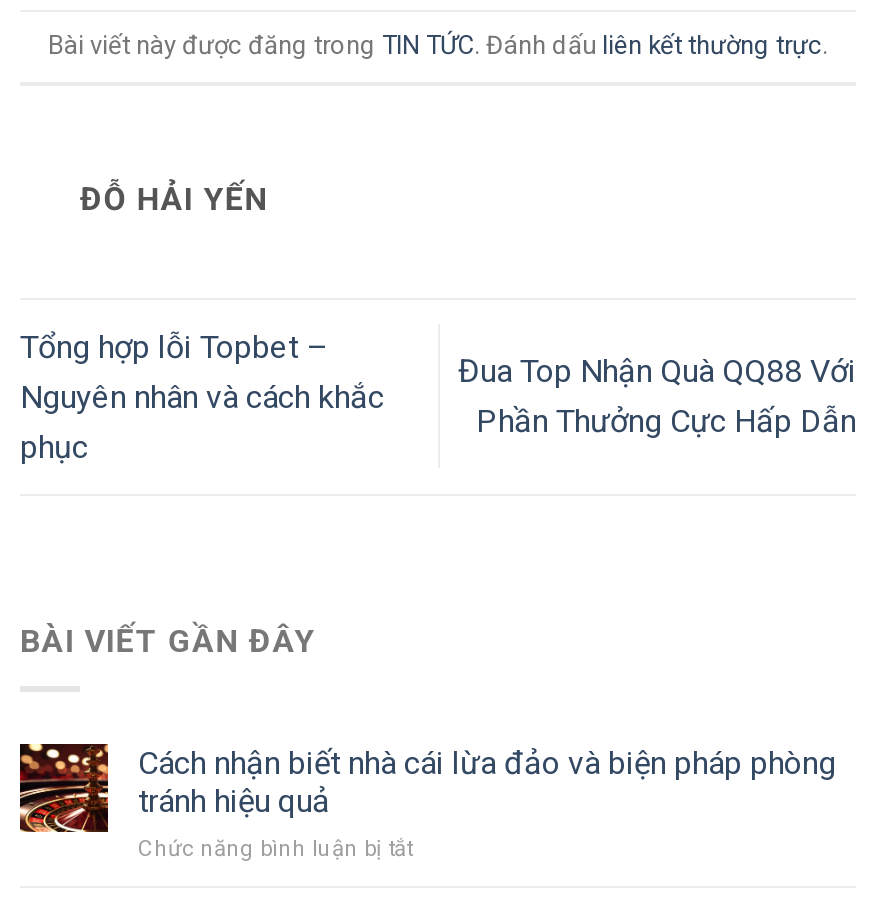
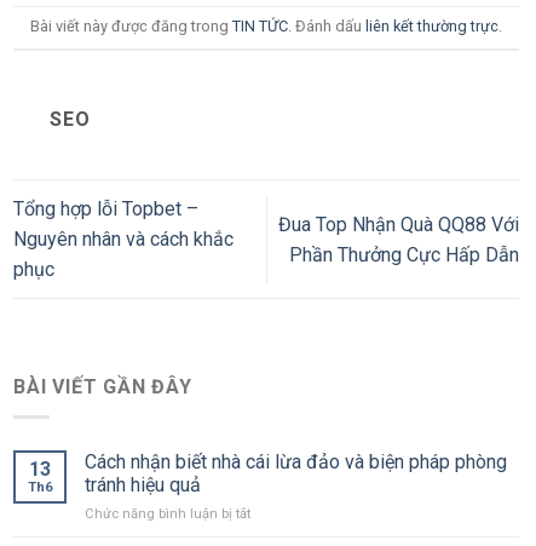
- ĐỖ HẢI YẾN
+ SEO

+ 13
+ Th6
